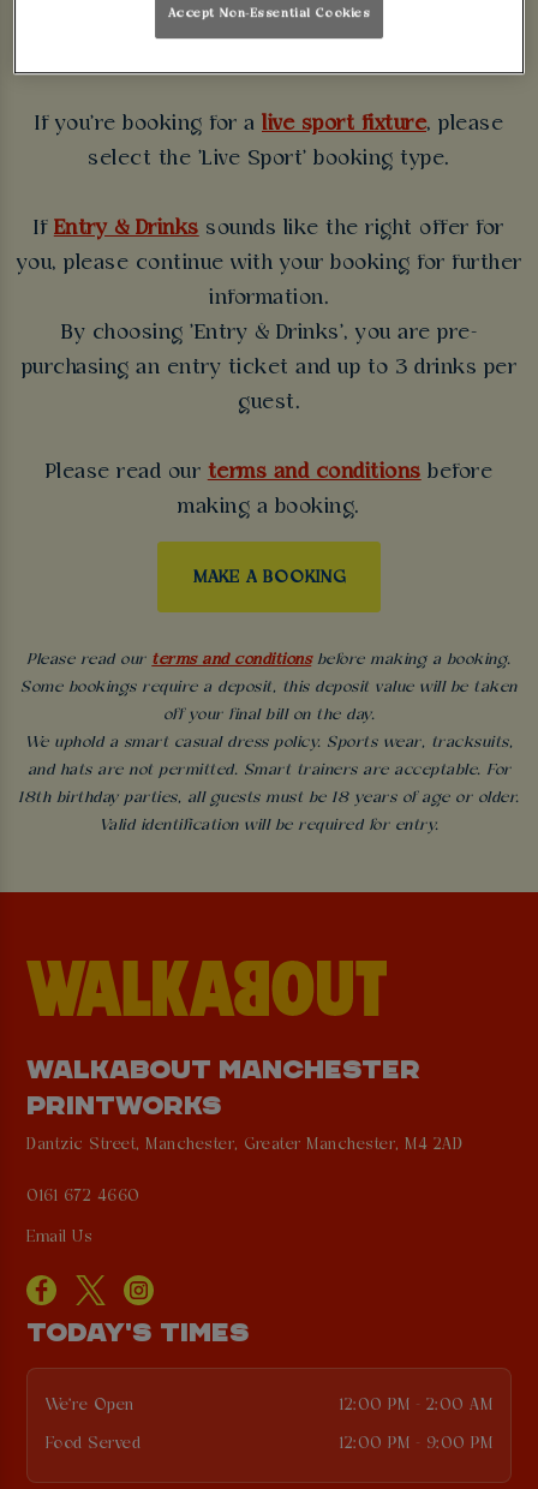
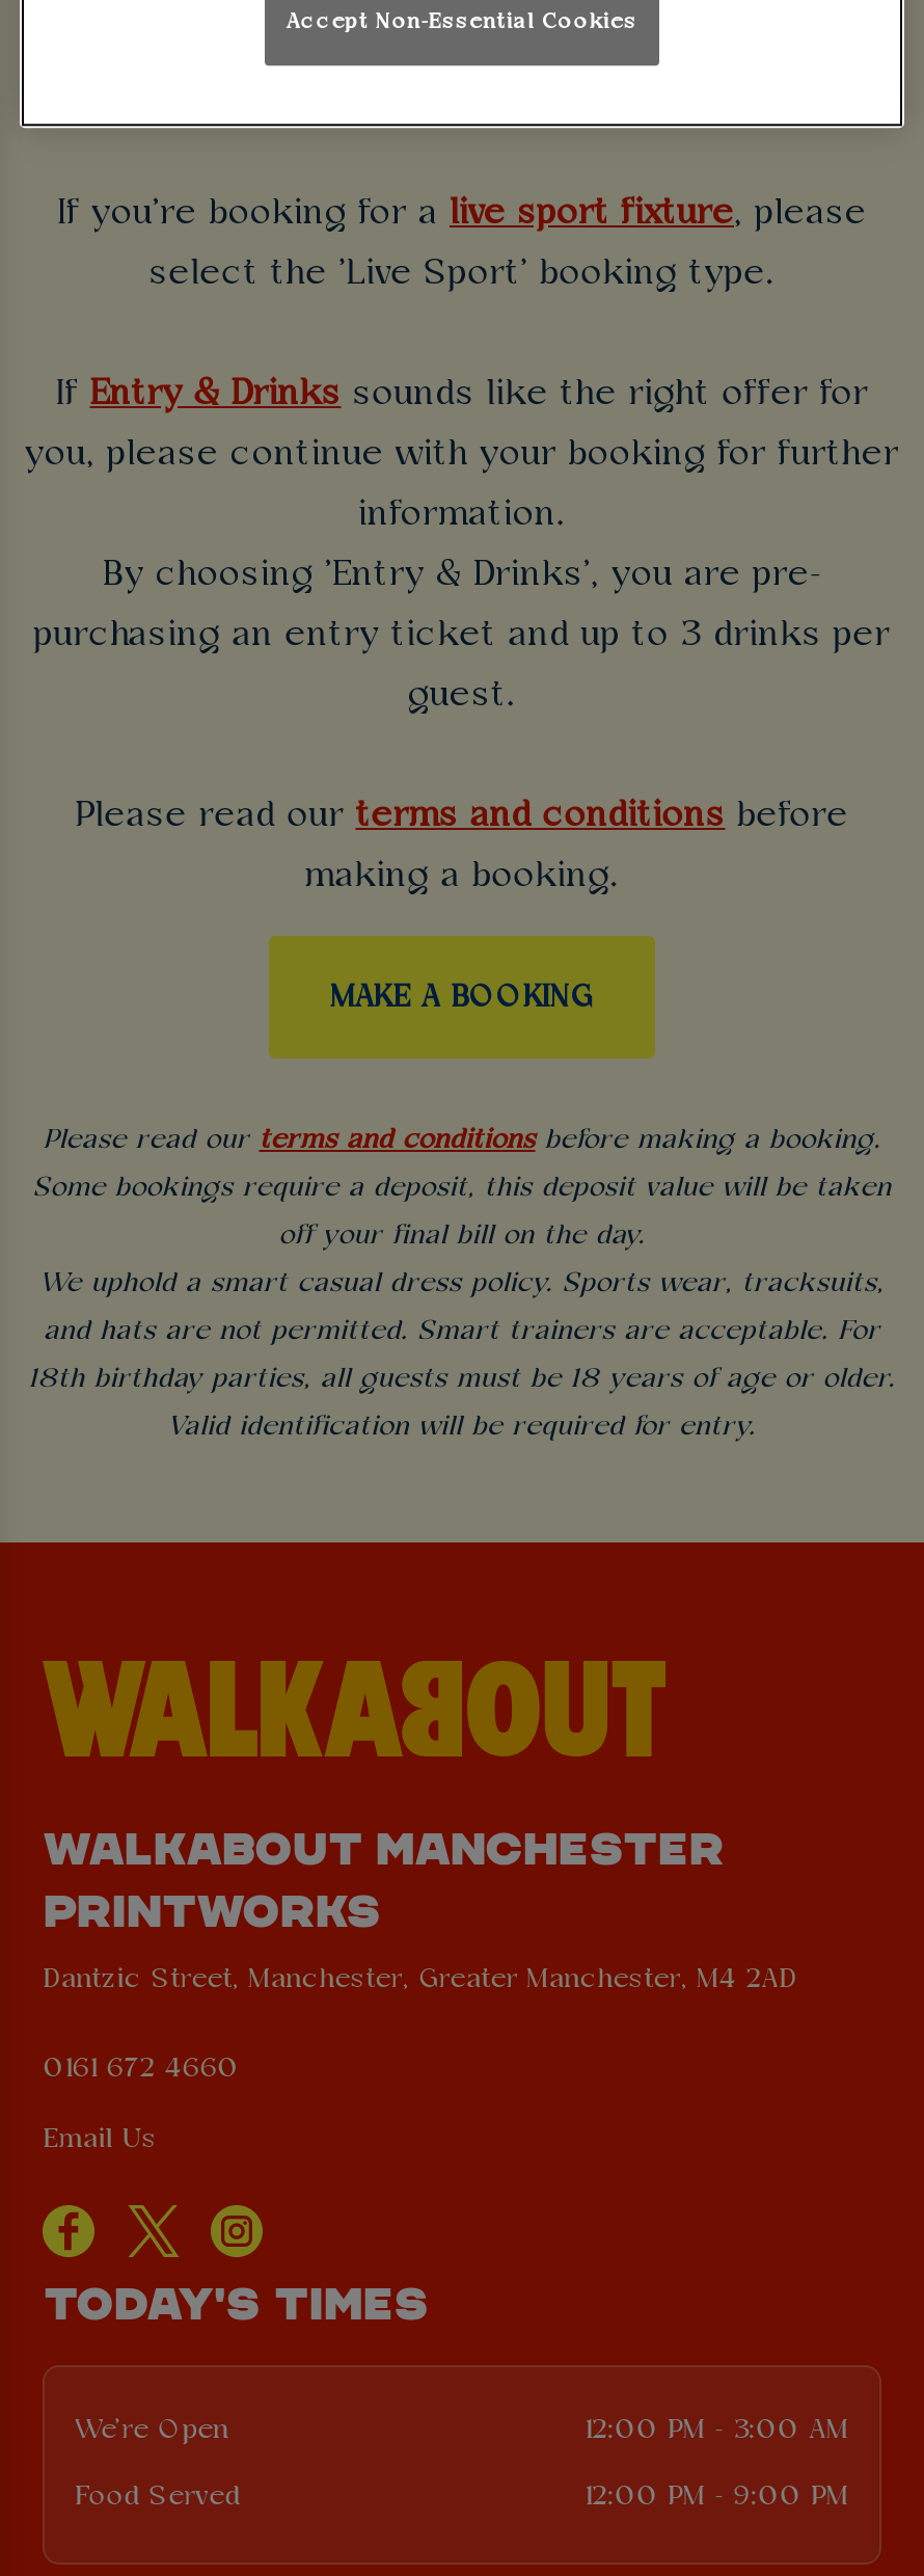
- 12:00 PM - 2:00 AM
+ 12:00 PM - 3:00 AM
